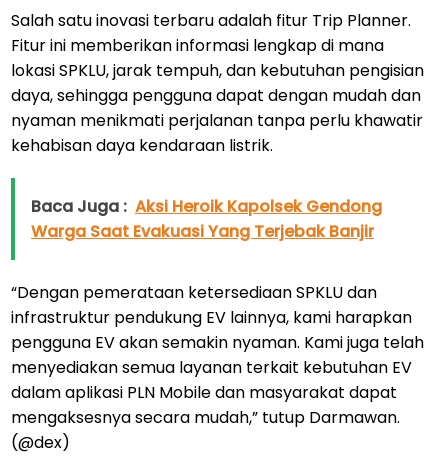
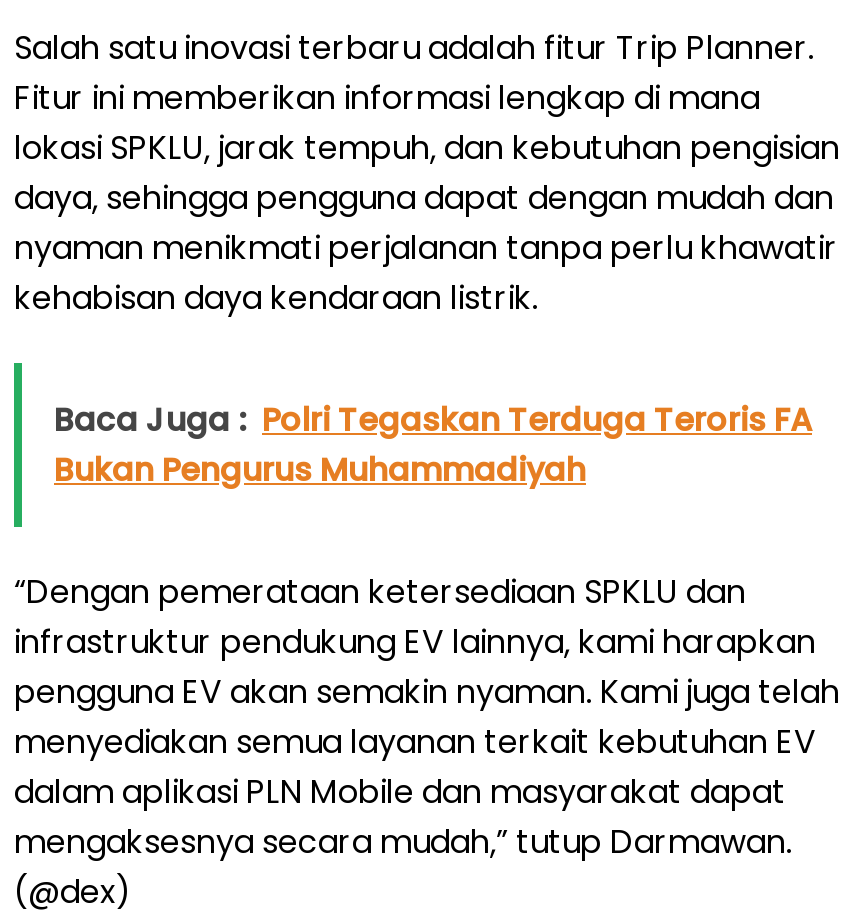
- Baca Juga : Aksi Heroik Kapolsek Gendong
- Warga Saat Evakuasi Yang Terjebak Banjir
+ Baca Juga : Polri Tegaskan Terduga Teroris FA
+ Bukan Pengurus Muhammadiyah
